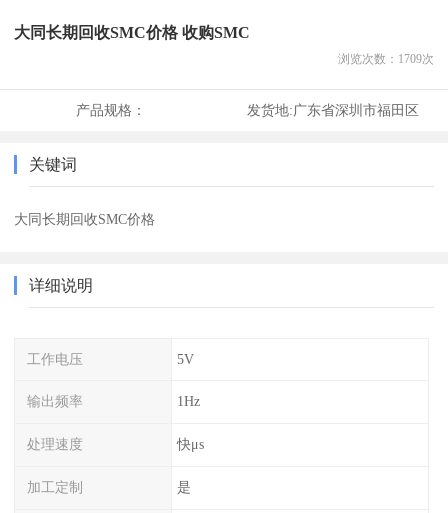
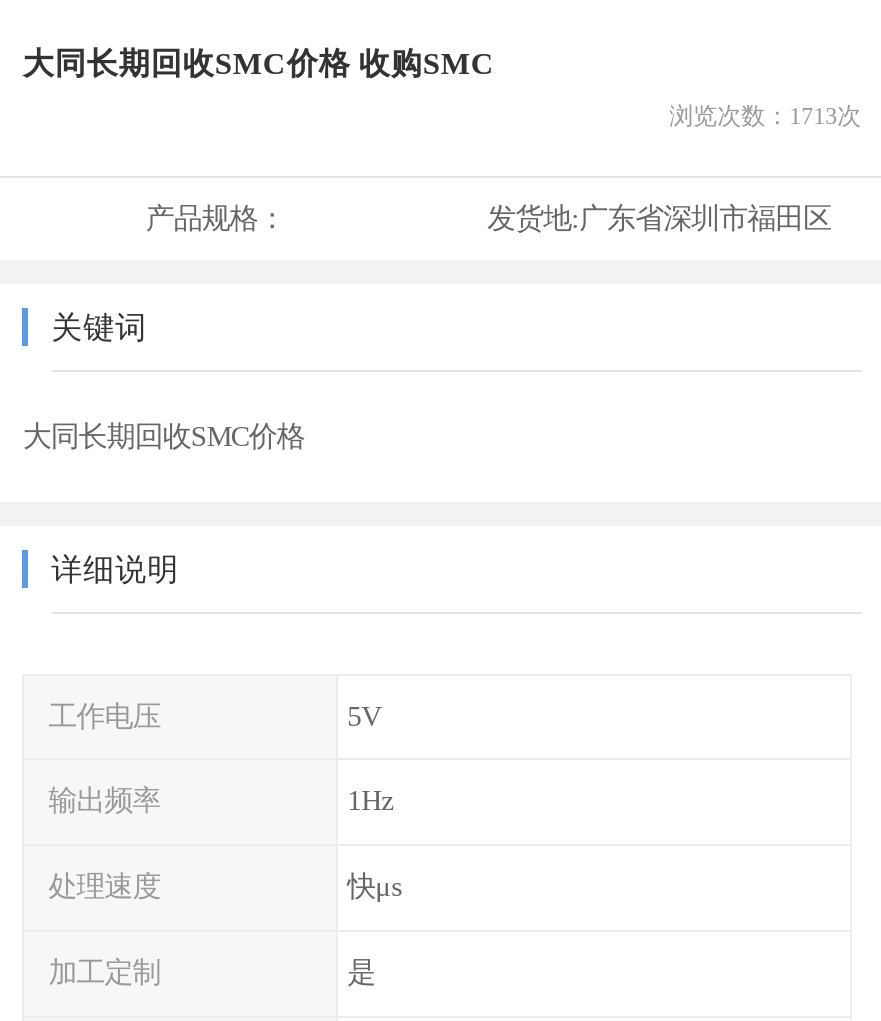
- 浏览次数：1709次
+ 浏览次数：1713次
